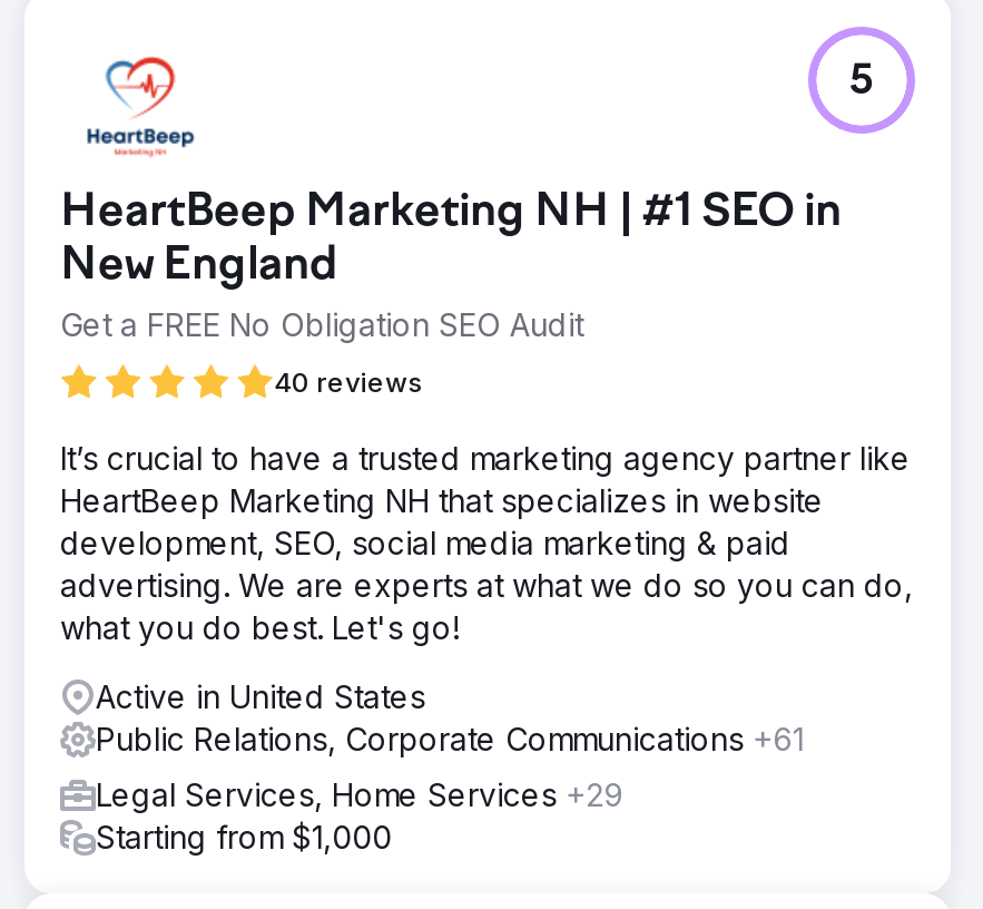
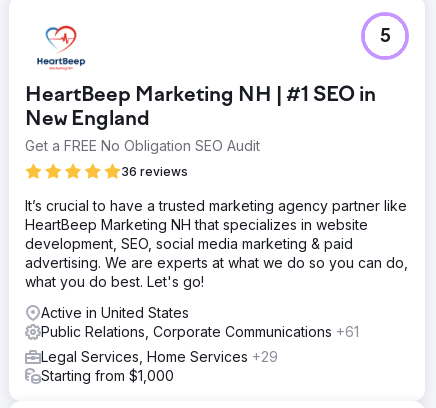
- 40 reviews
+ 36 reviews
